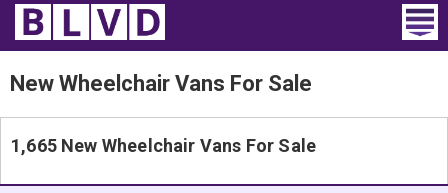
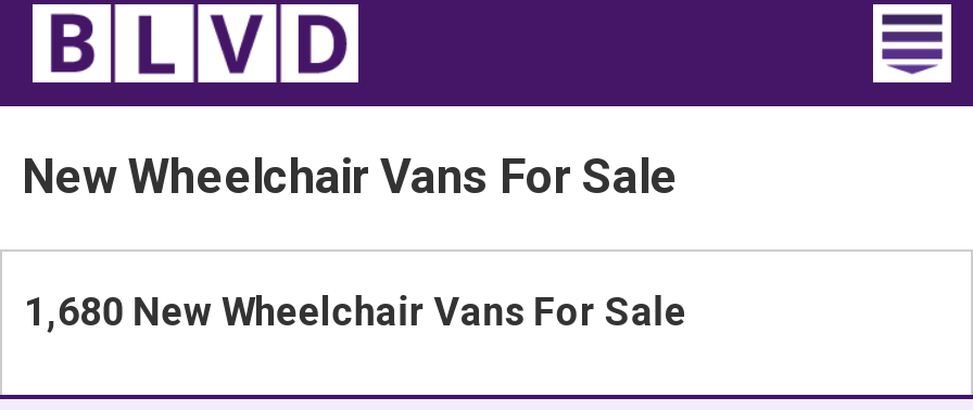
- 1,665 New Wheelchair Vans For Sale
+ 1,680 New Wheelchair Vans For Sale
